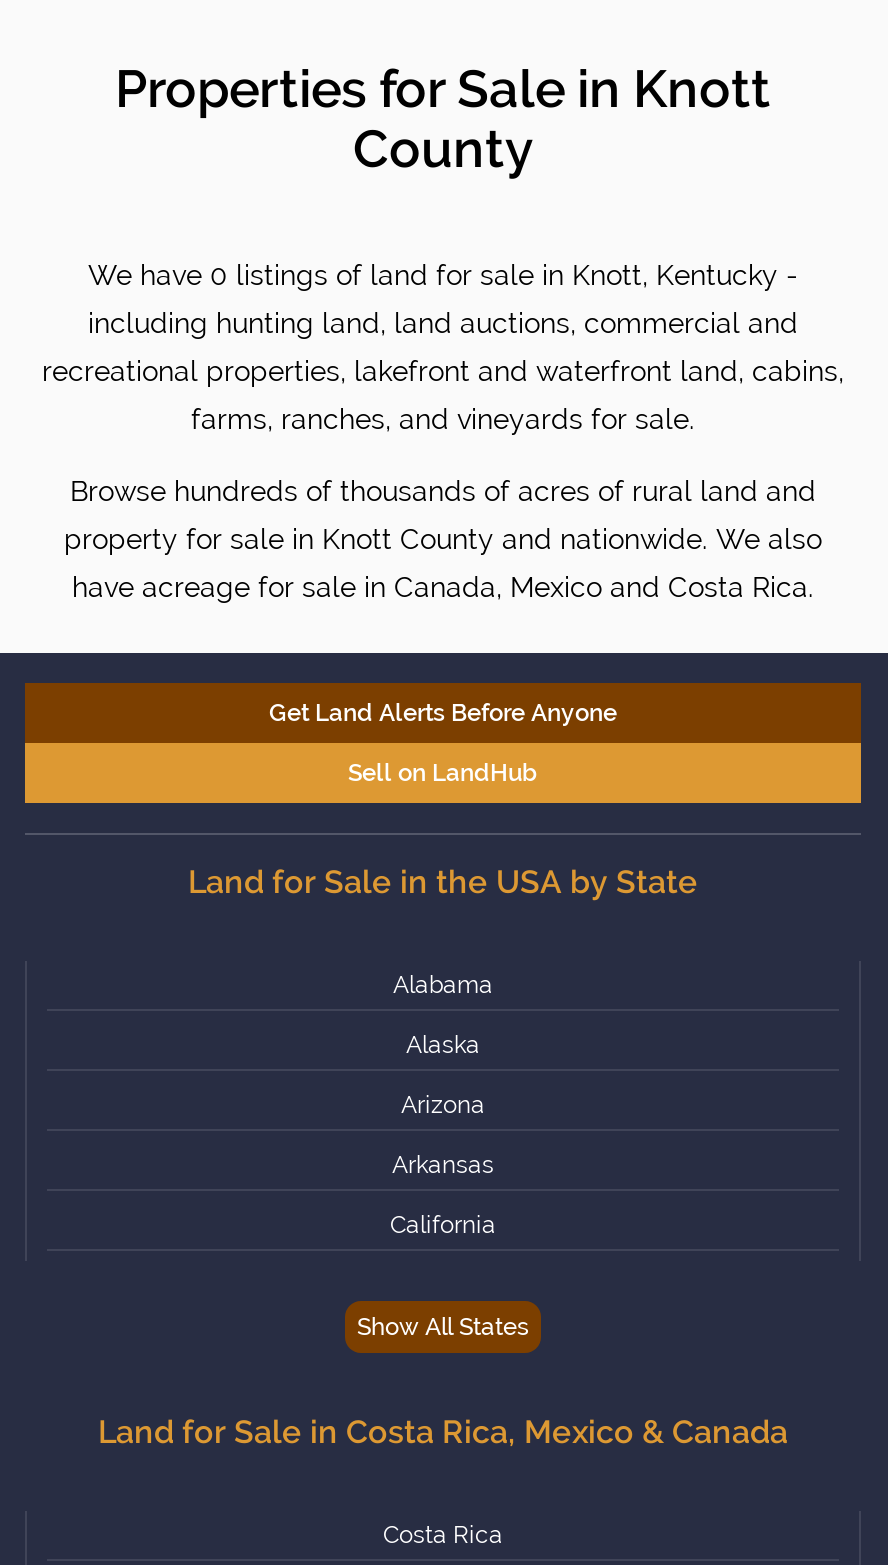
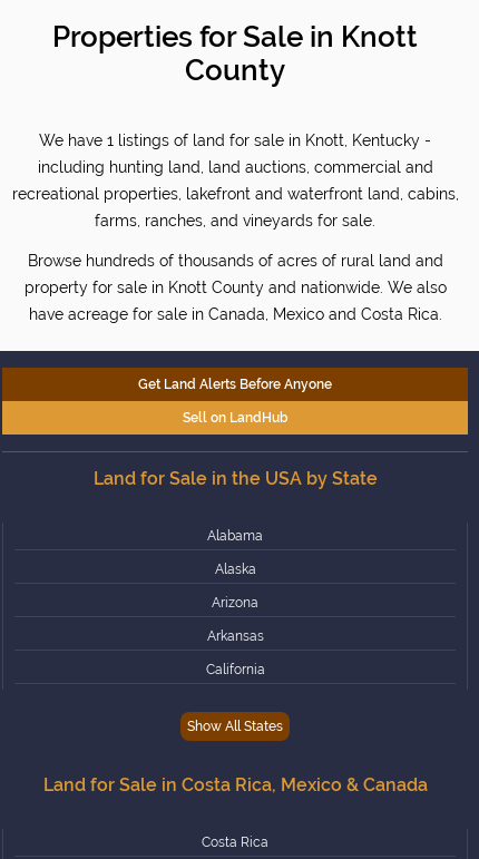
- We have 0 listings of land for sale in Knott, Kentucky -
+ We have 1 listings of land for sale in Knott, Kentucky -
